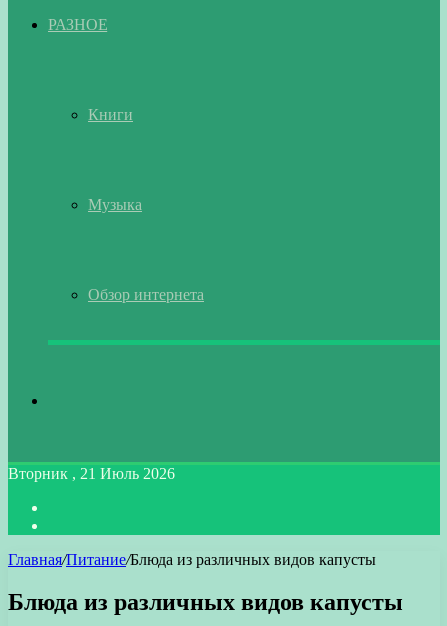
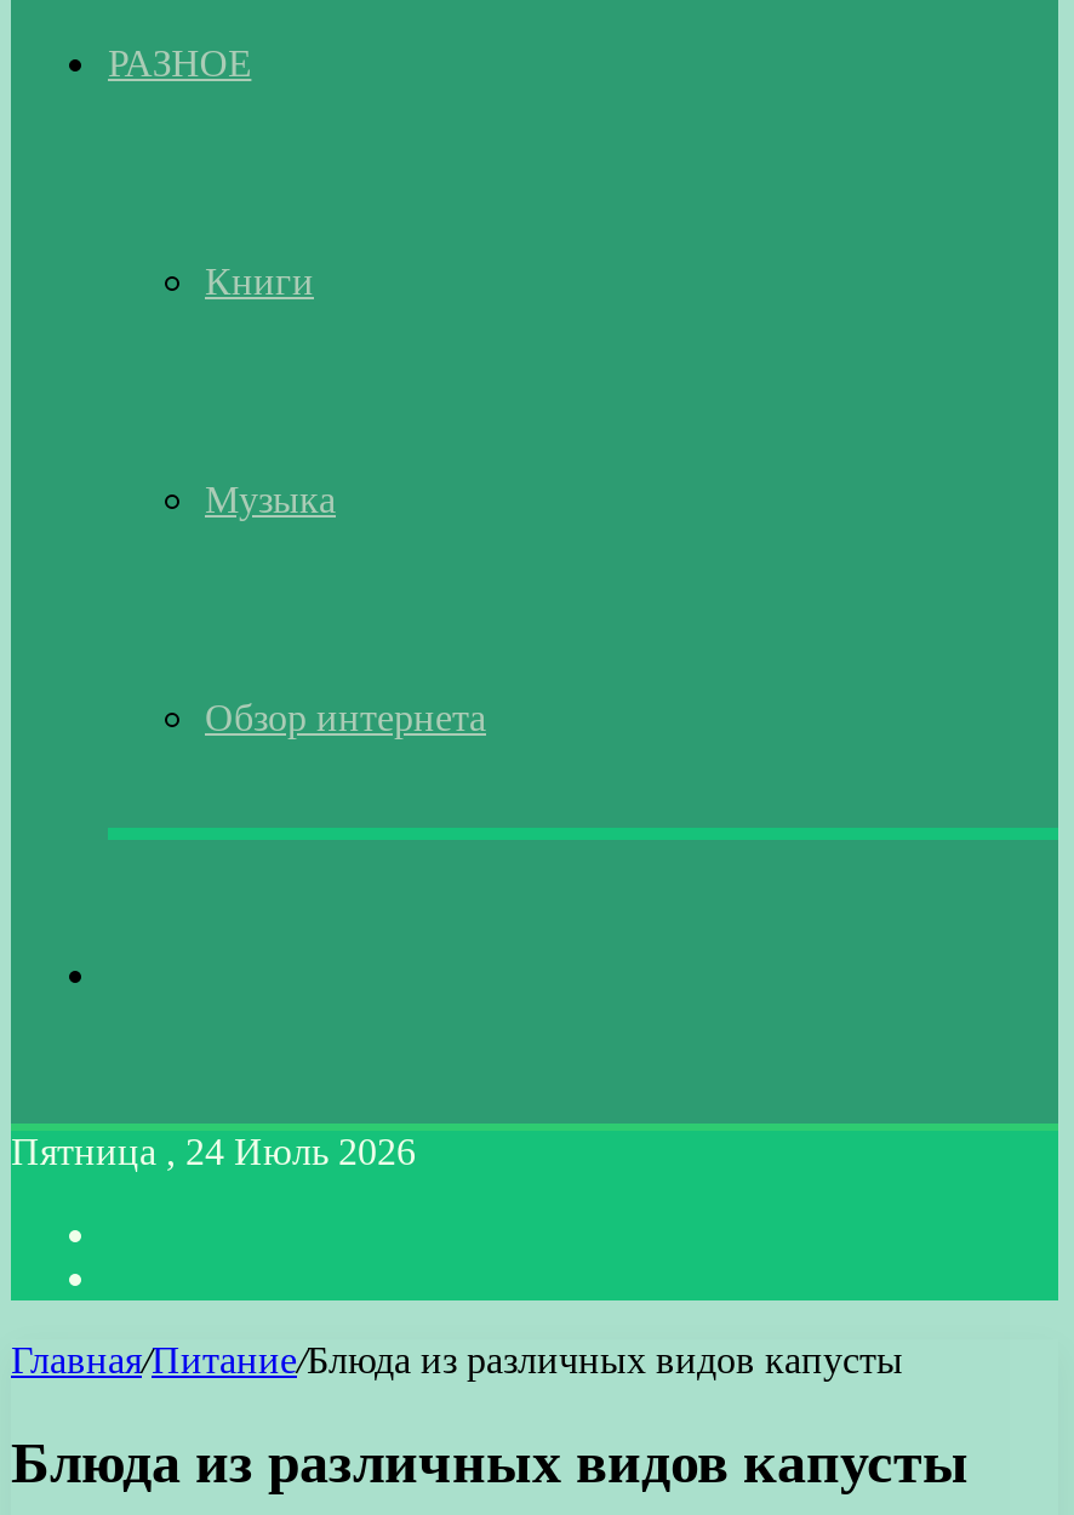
- Вторник , 21 Июль 2026
+ Пятница , 24 Июль 2026
